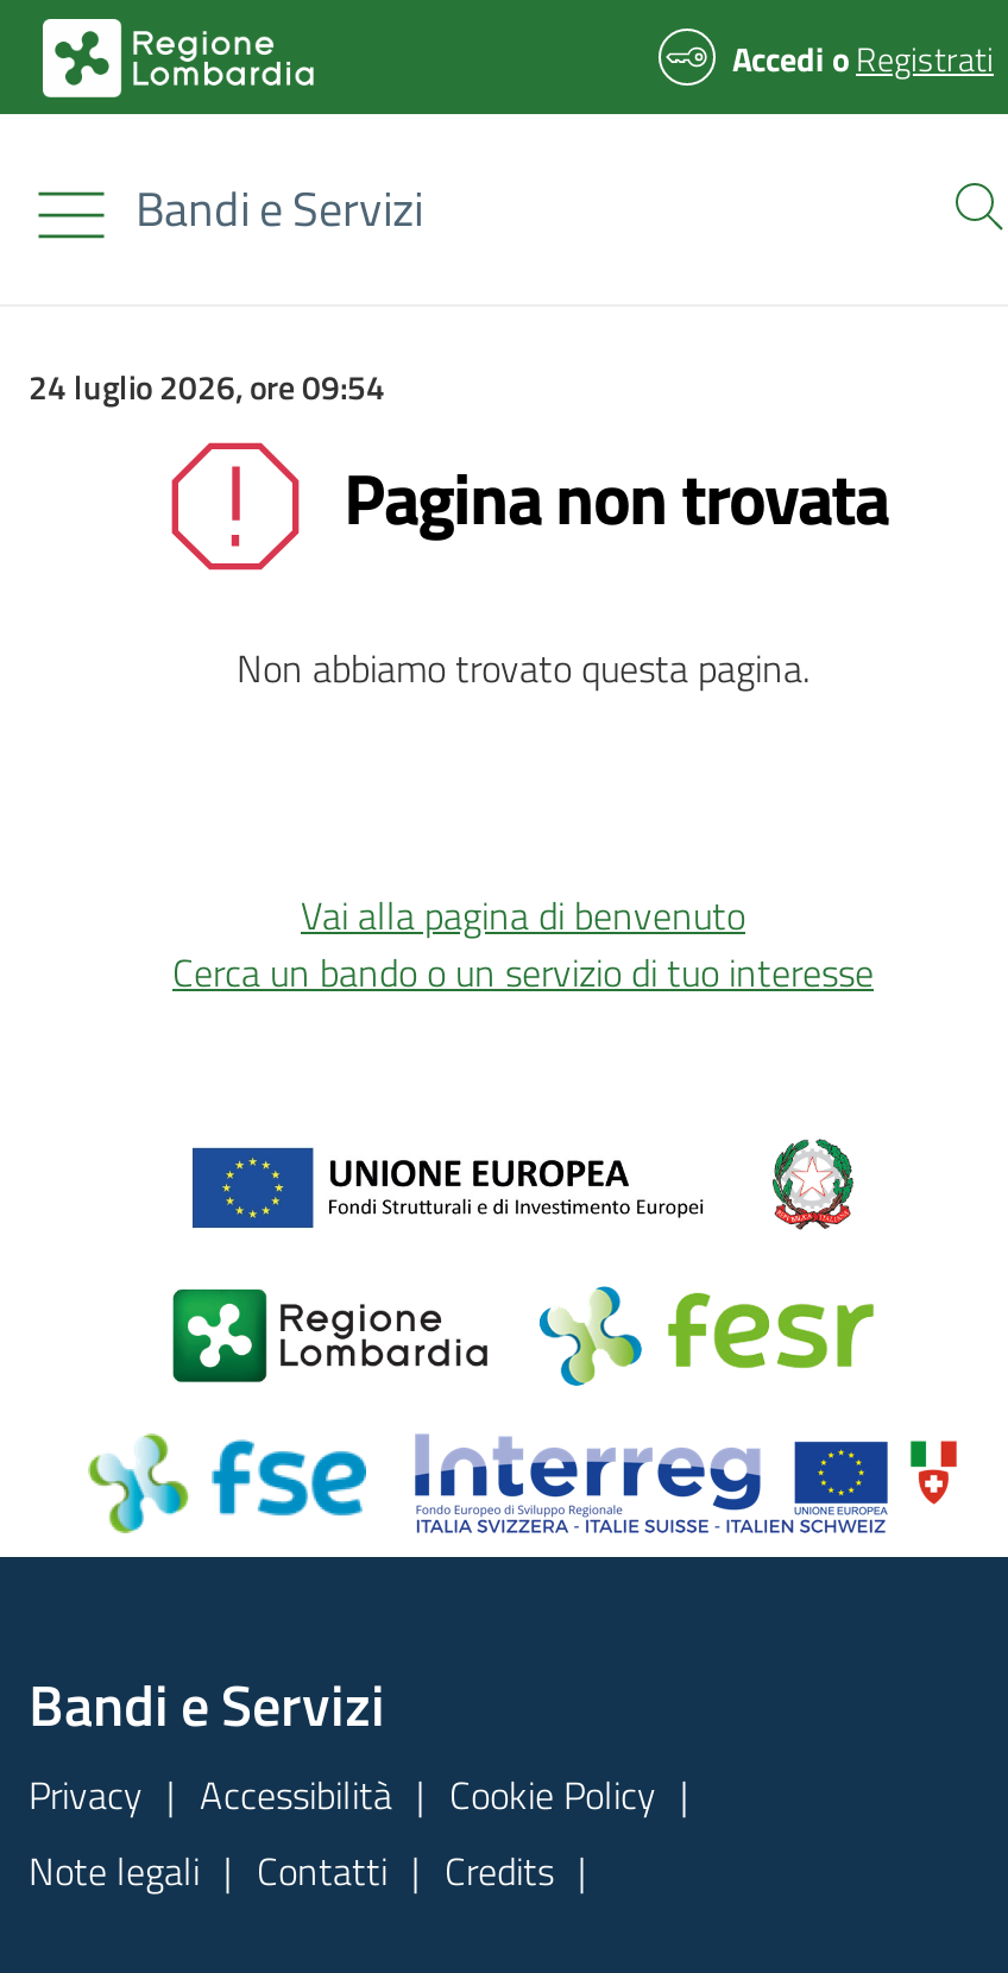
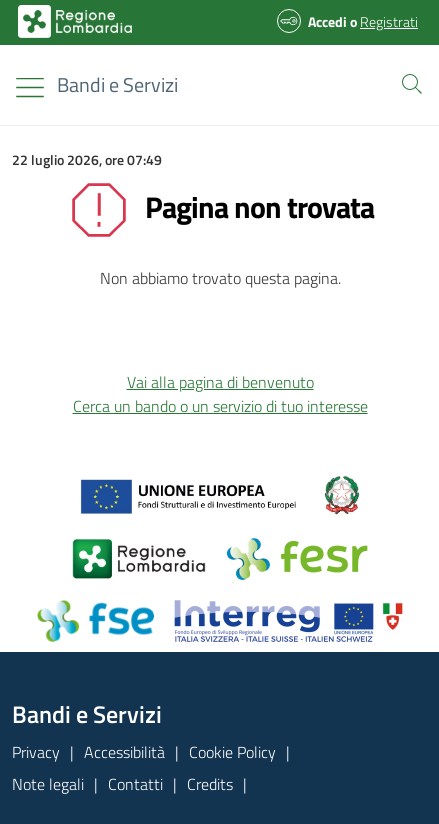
- 24 luglio 2026, ore 09:54
+ 22 luglio 2026, ore 07:49
